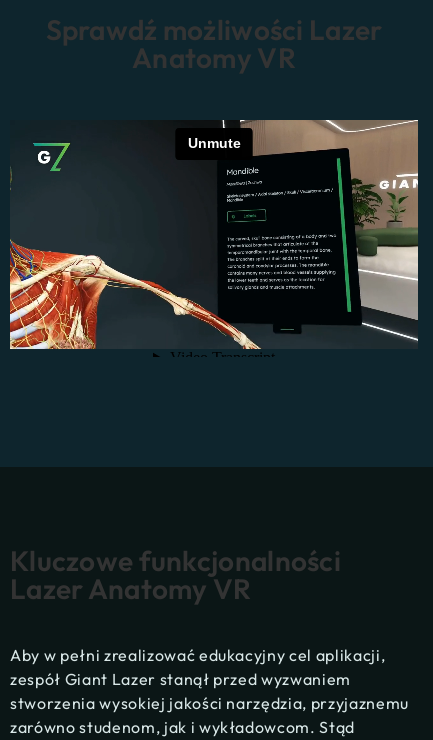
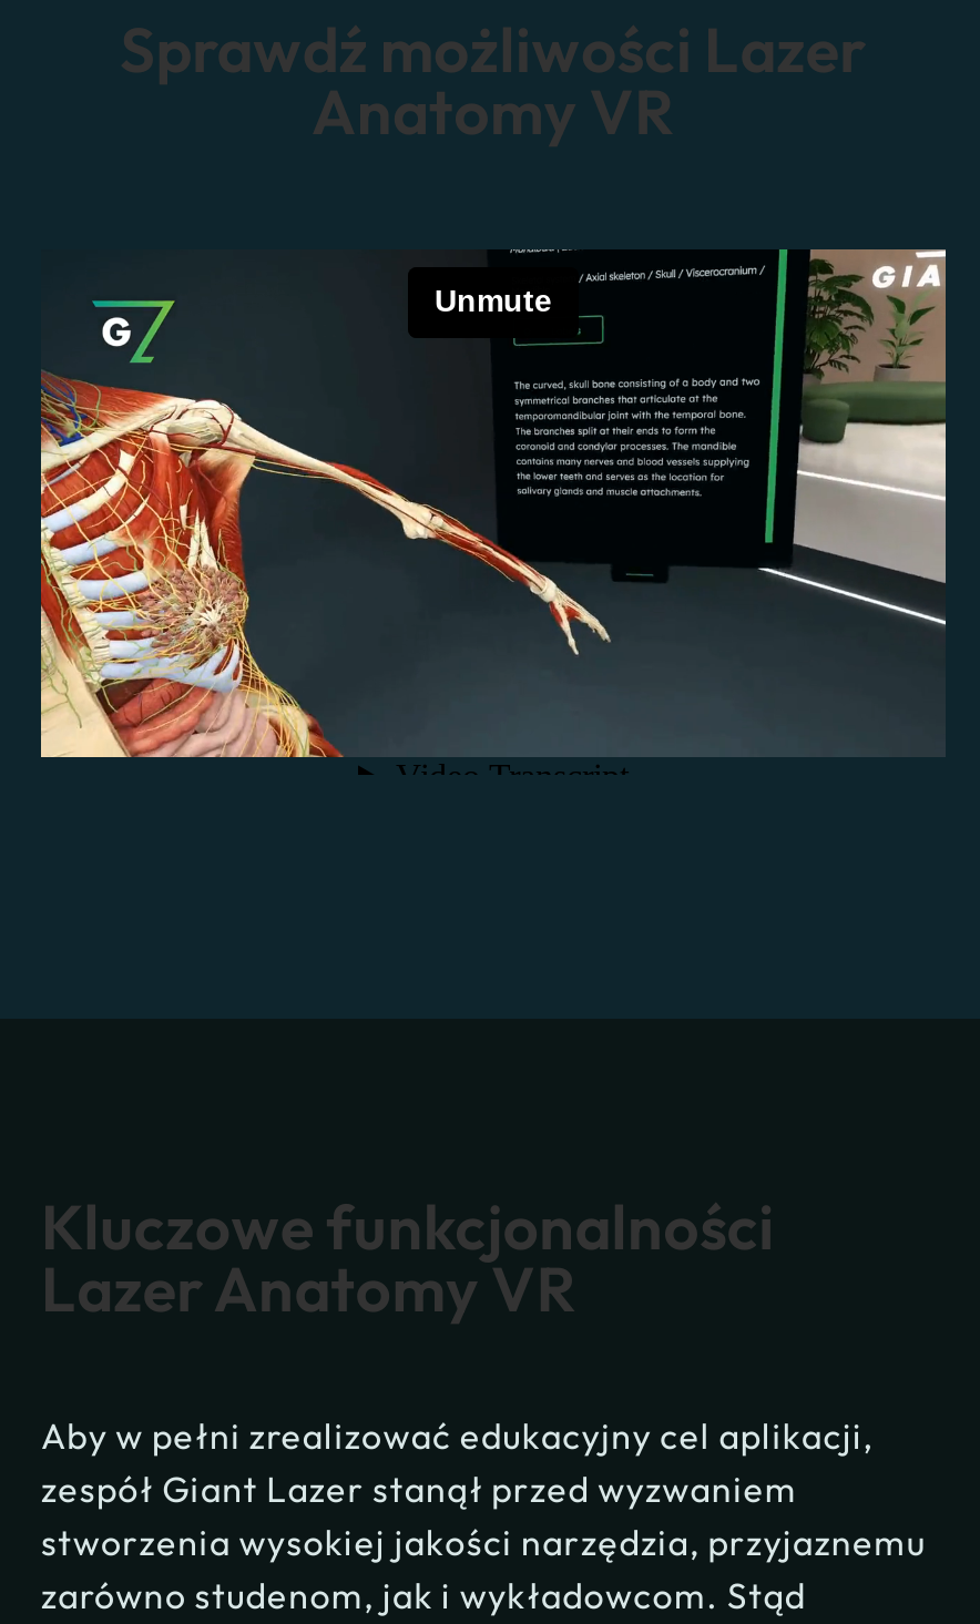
- [image]
+ [image]
